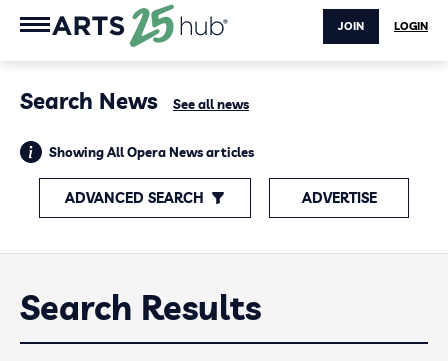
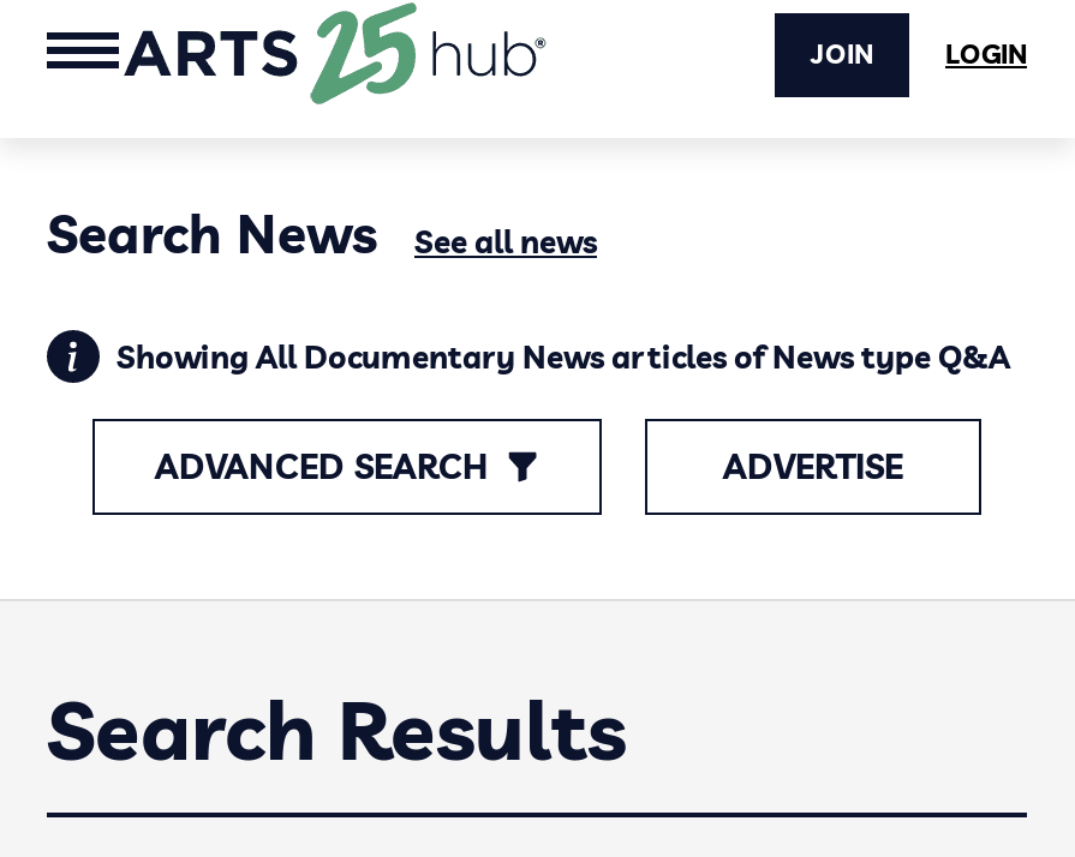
- Showing All Opera News articles
+ Showing All Documentary News articles of News type Q&A
